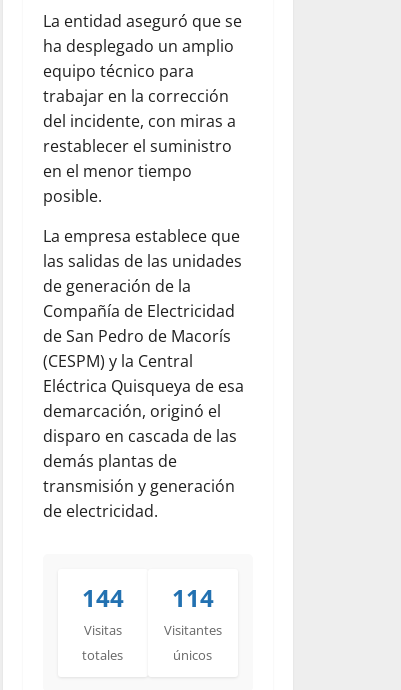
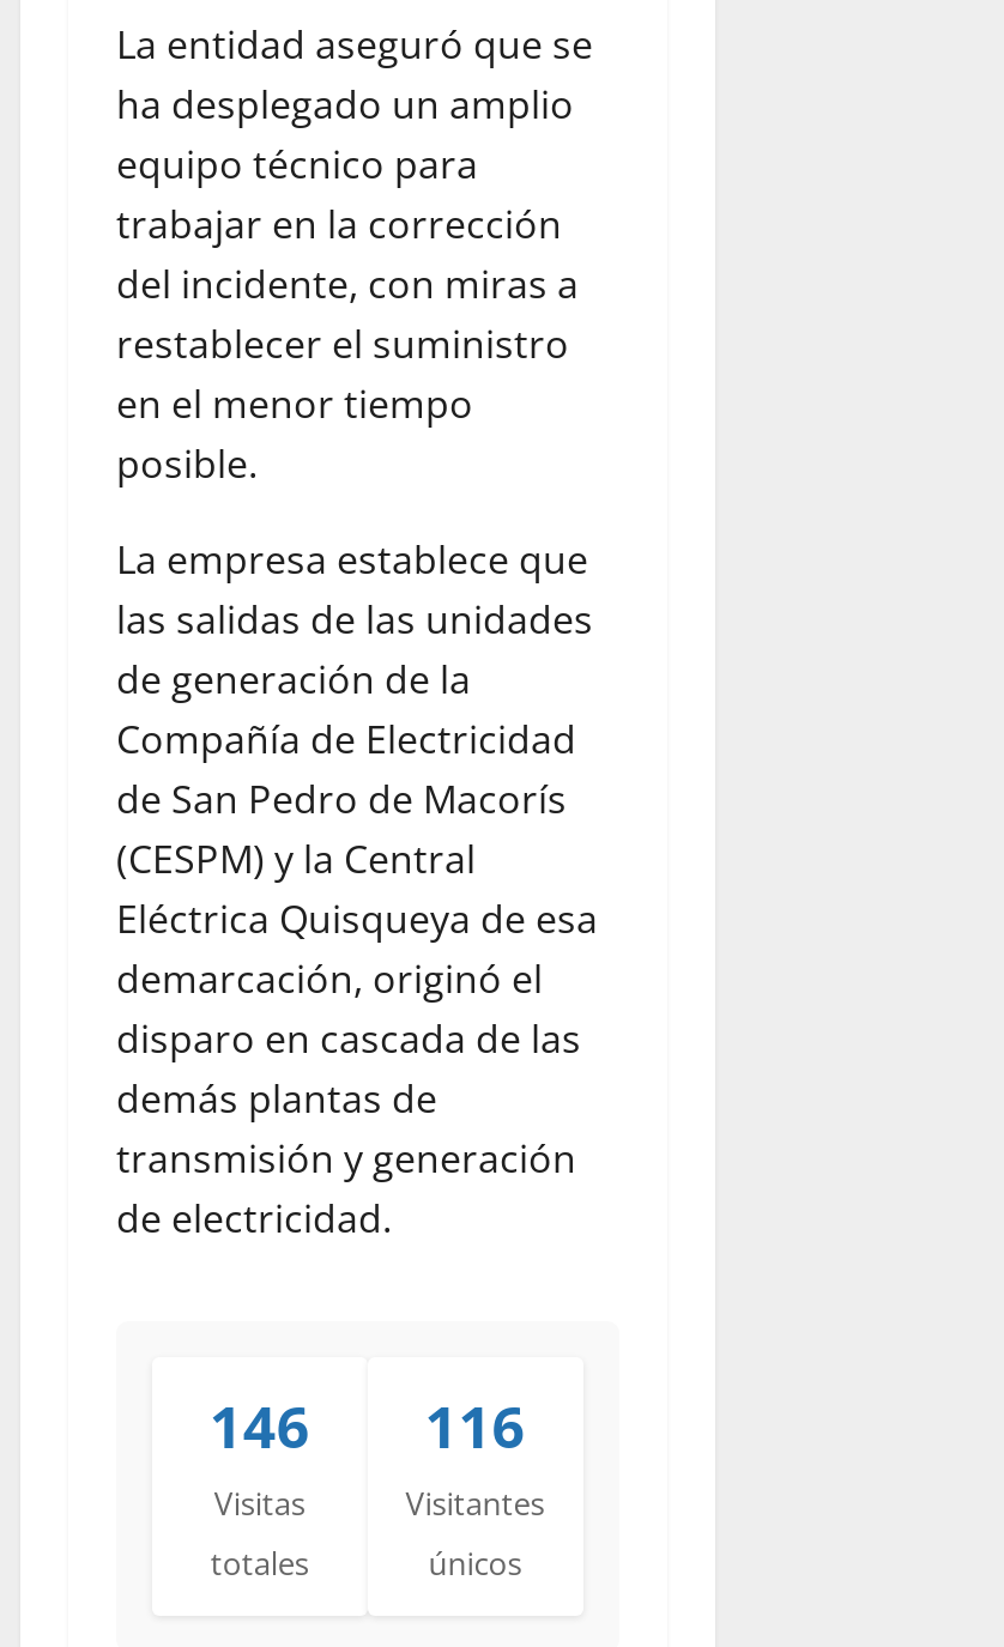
- 144
+ 146

- 114
+ 116
